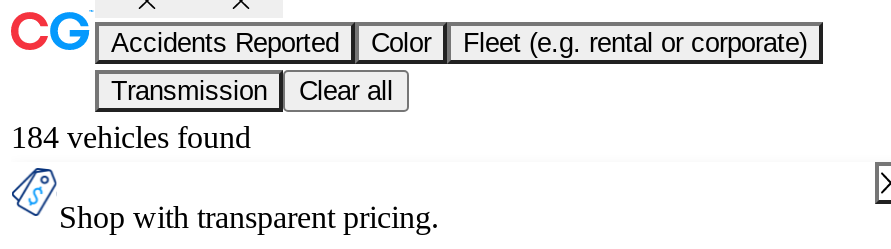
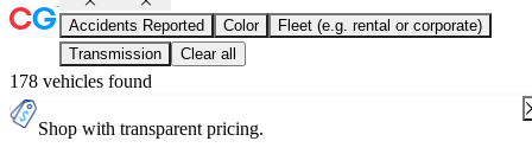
- 184 vehicles found
+ 178 vehicles found
